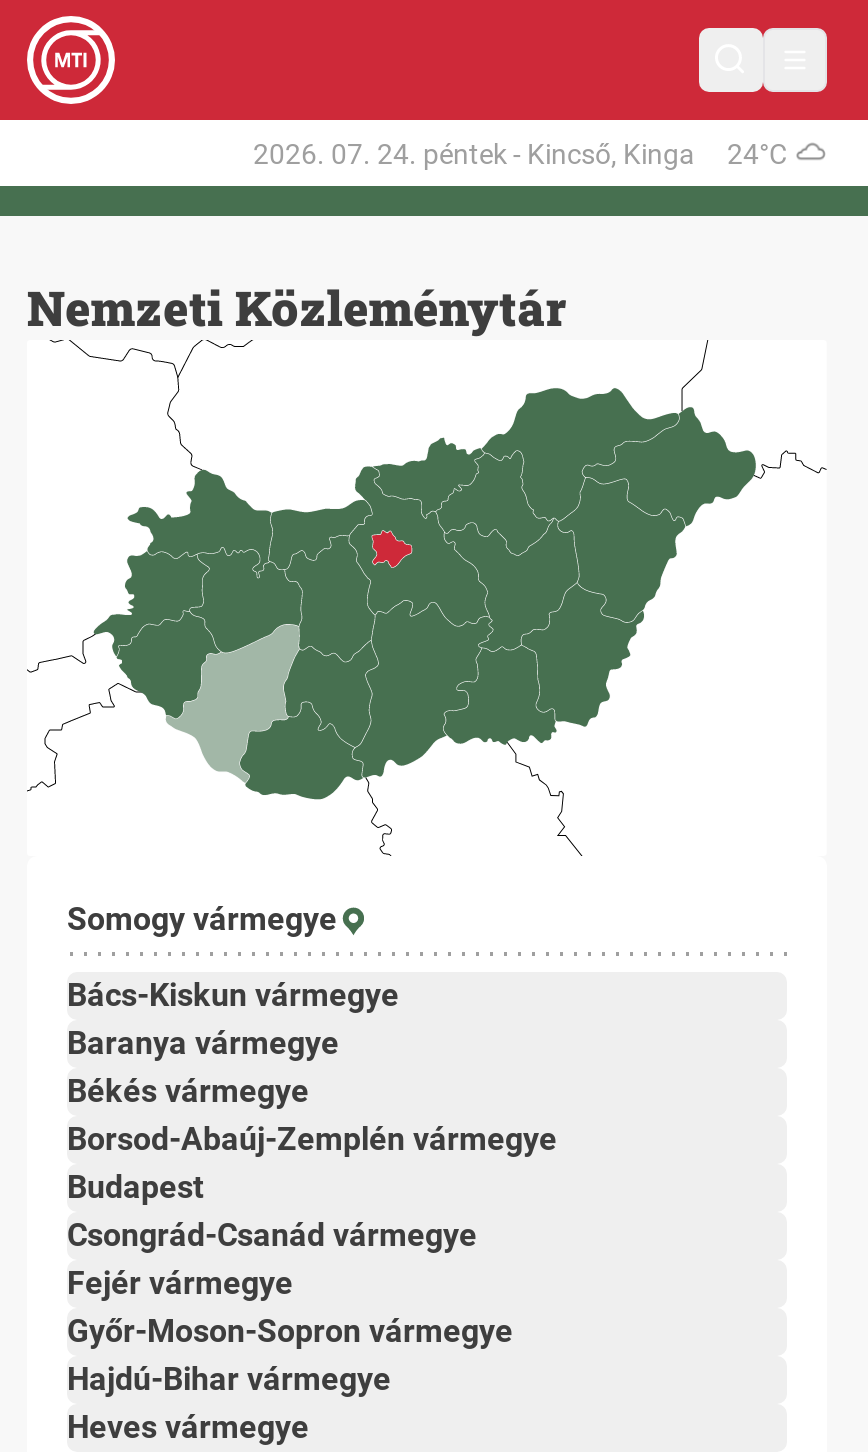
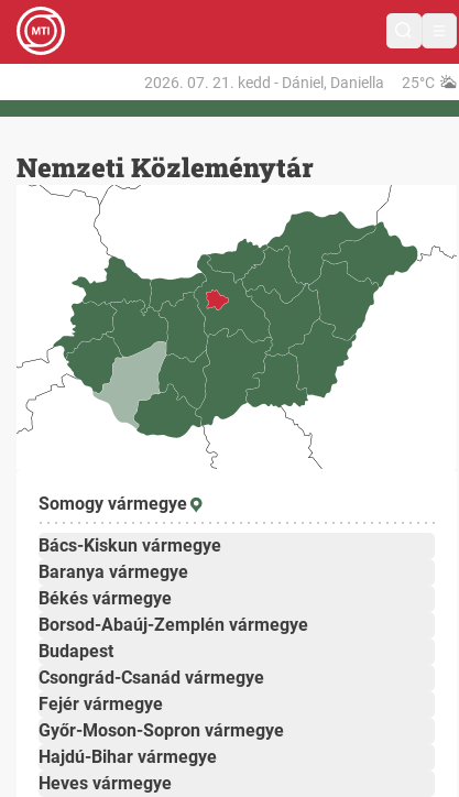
- 2026. 07. 24. péntek - Kincső, Kinga
- 24°C
+ 2026. 07. 21. kedd - Dániel, Daniella
+ 25°C
